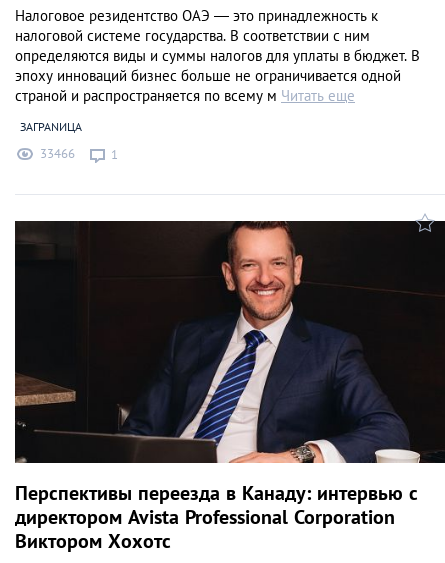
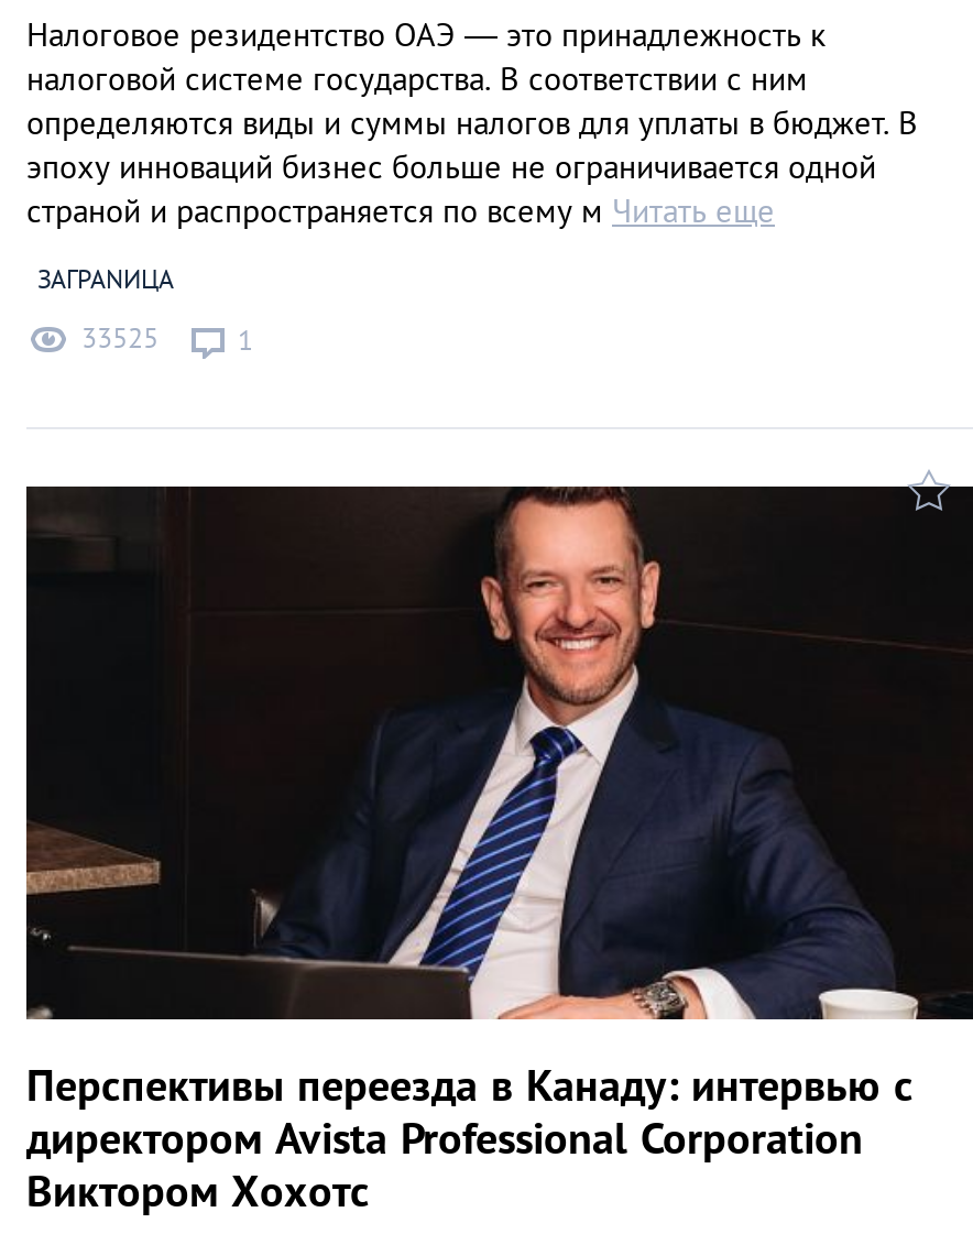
- 33466
+ 33525
